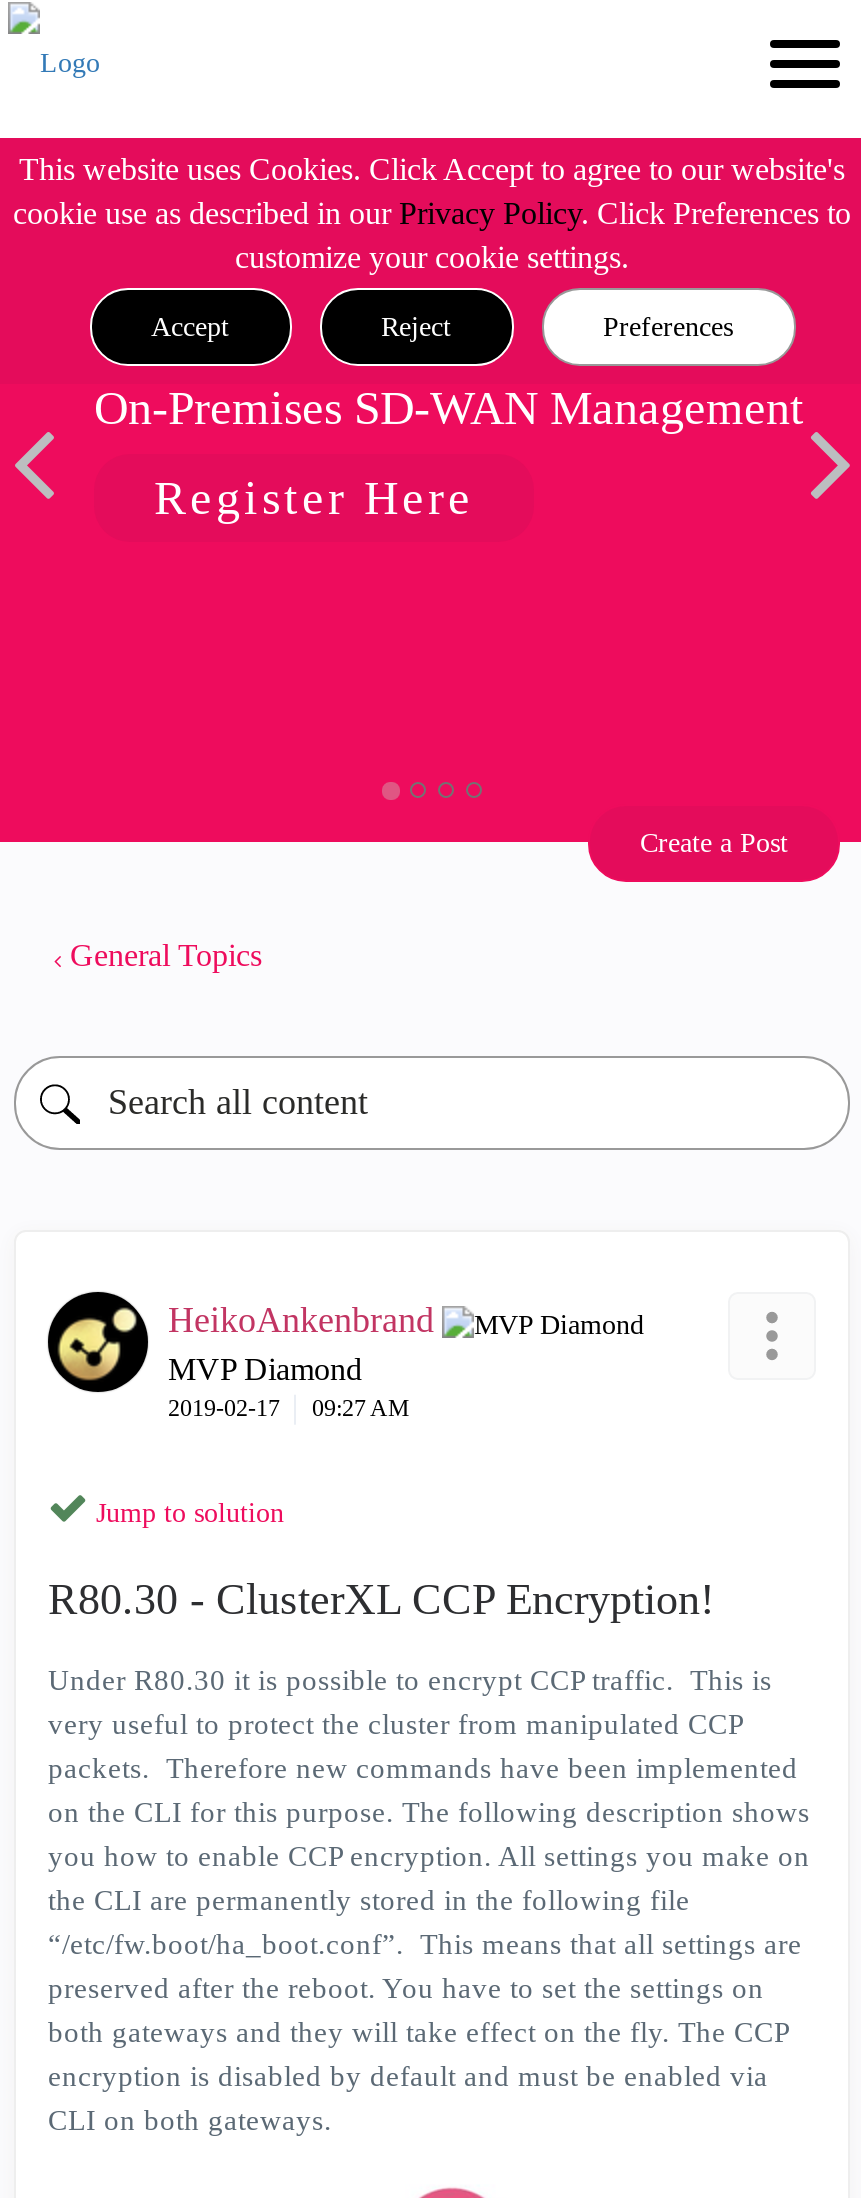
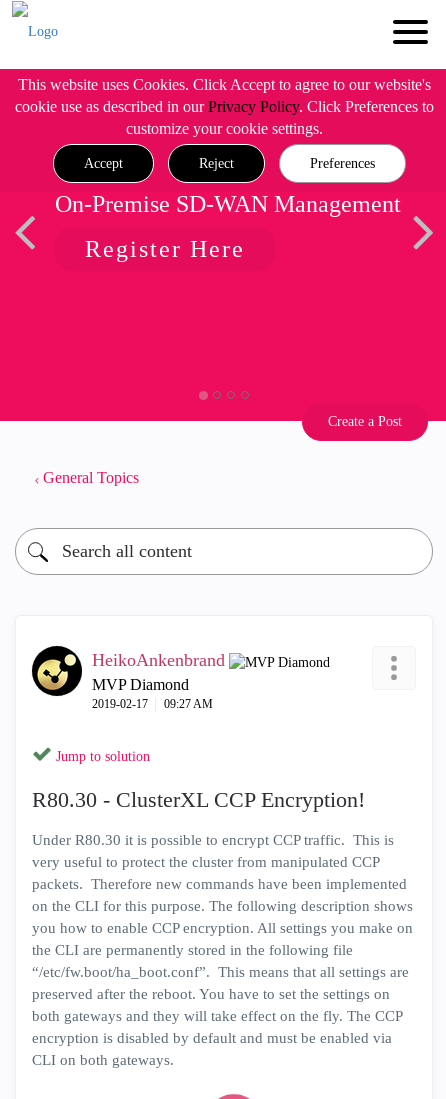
- On-Premises SD-WAN Management
+ On-Premise SD-WAN Management
